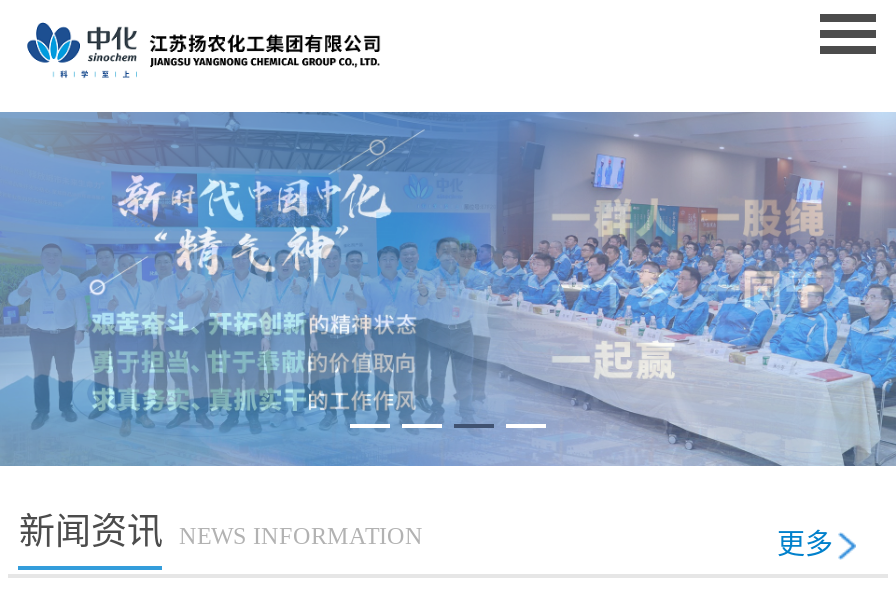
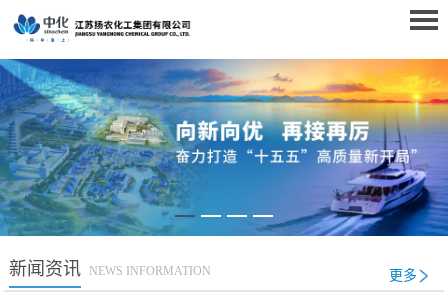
- [image]
+ [image]
